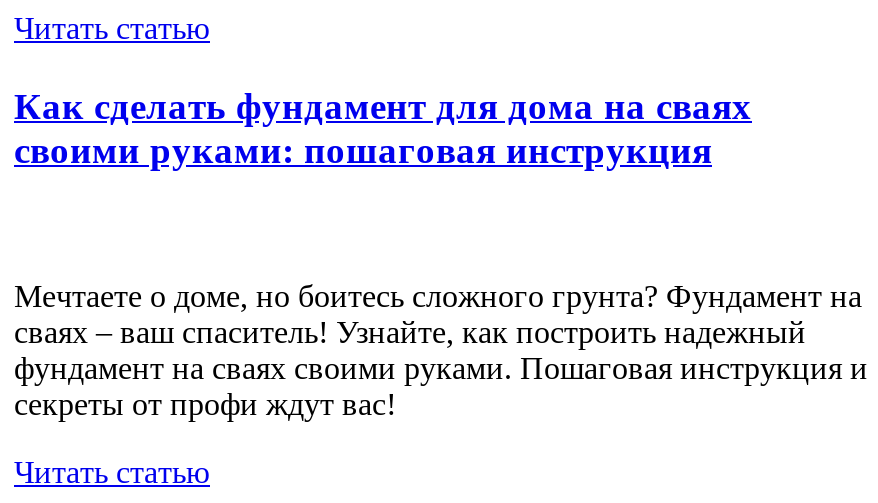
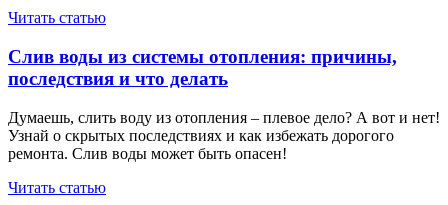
- Как сделать фундамент для дома на сваях
- своими руками: пошаговая инструкция
+ Слив воды из системы отопления: причины,
+ последствия и что делать

- Мечтаете о доме, но боитесь сложного грунта? Фундамент на
- сваях – ваш спаситель! Узнайте, как построить надежный
- фундамент на сваях своими руками. Пошаговая инструкция и
- секреты от профи ждут вас!
+ Думаешь, слить воду из отопления – плевое дело? А вот и нет!
+ Узнай о скрытых последствиях и как избежать дорогого
+ ремонта. Слив воды может быть опасен!
